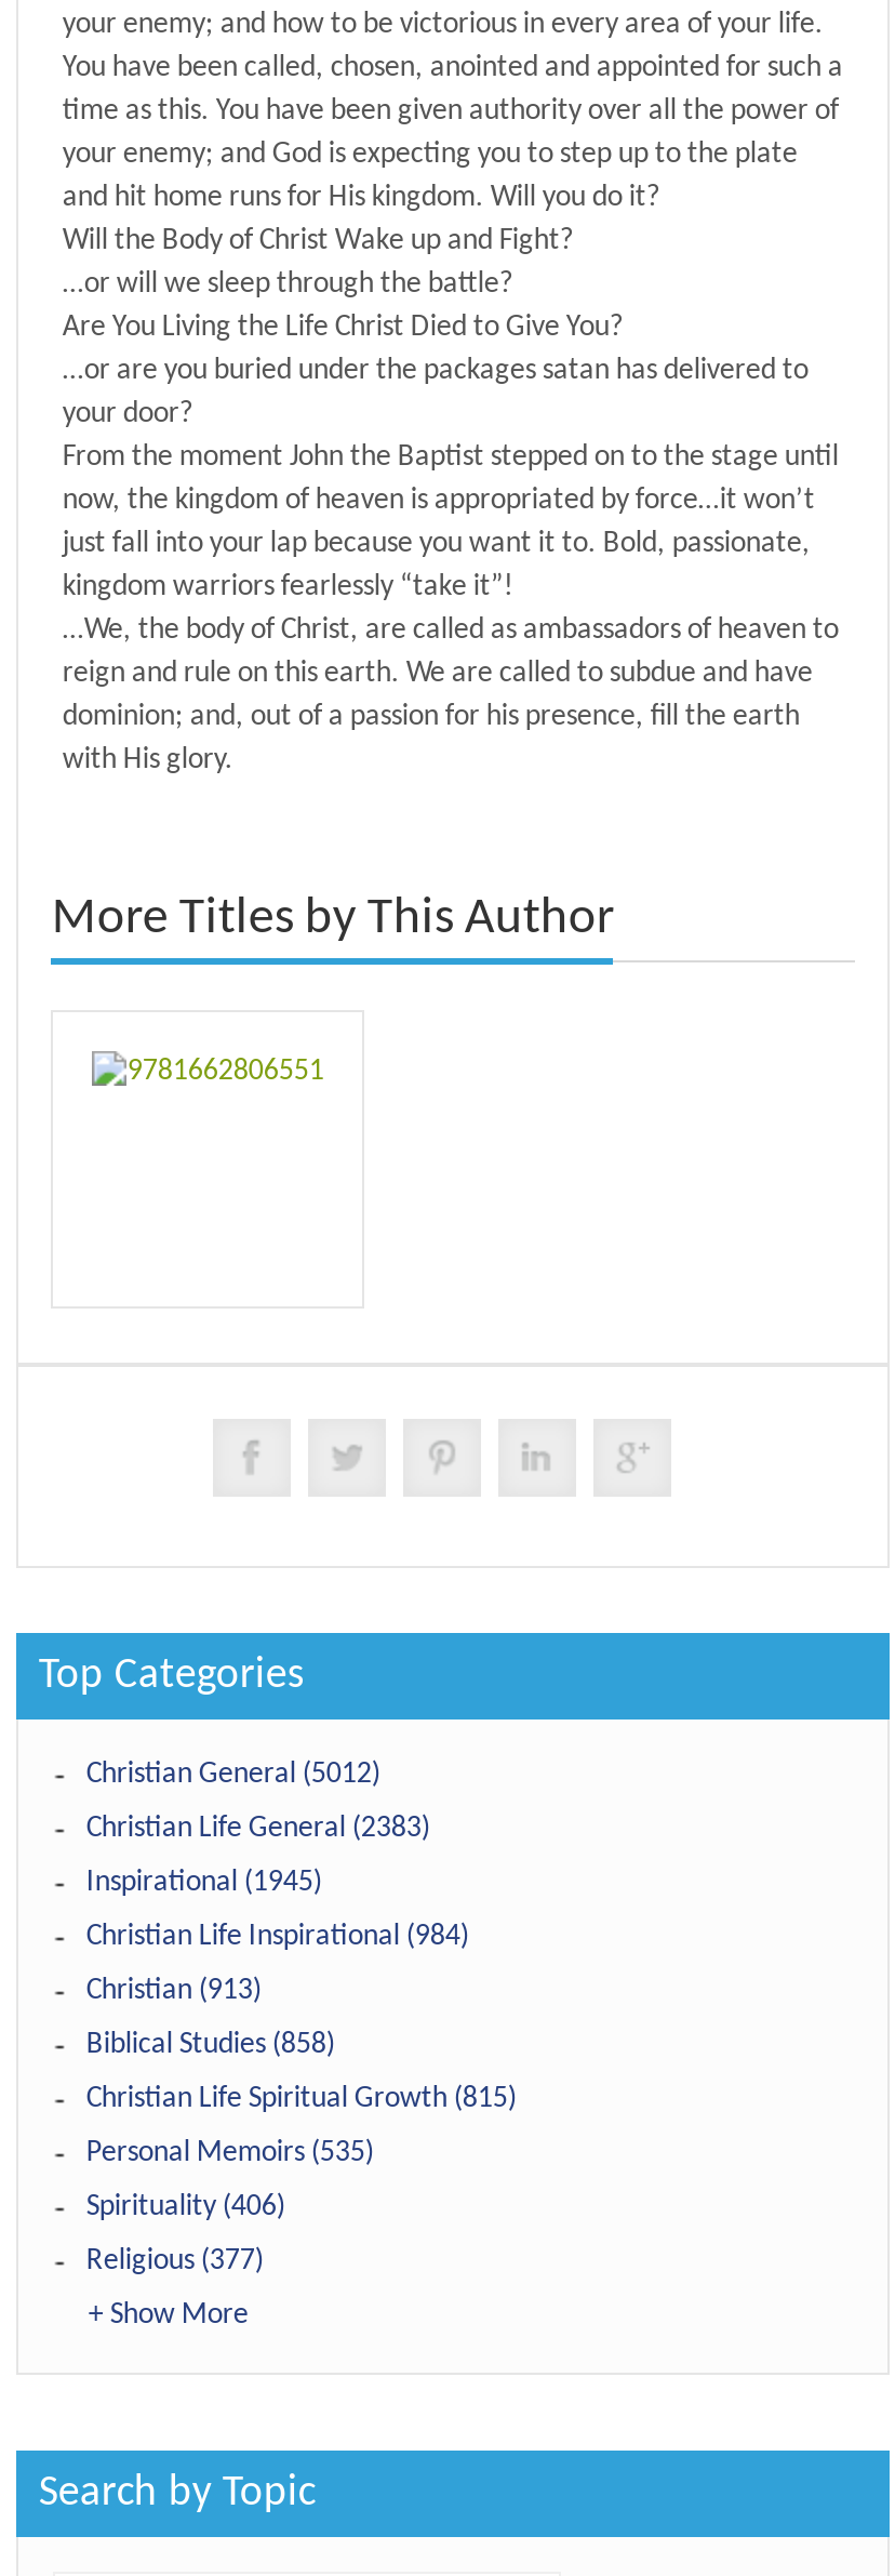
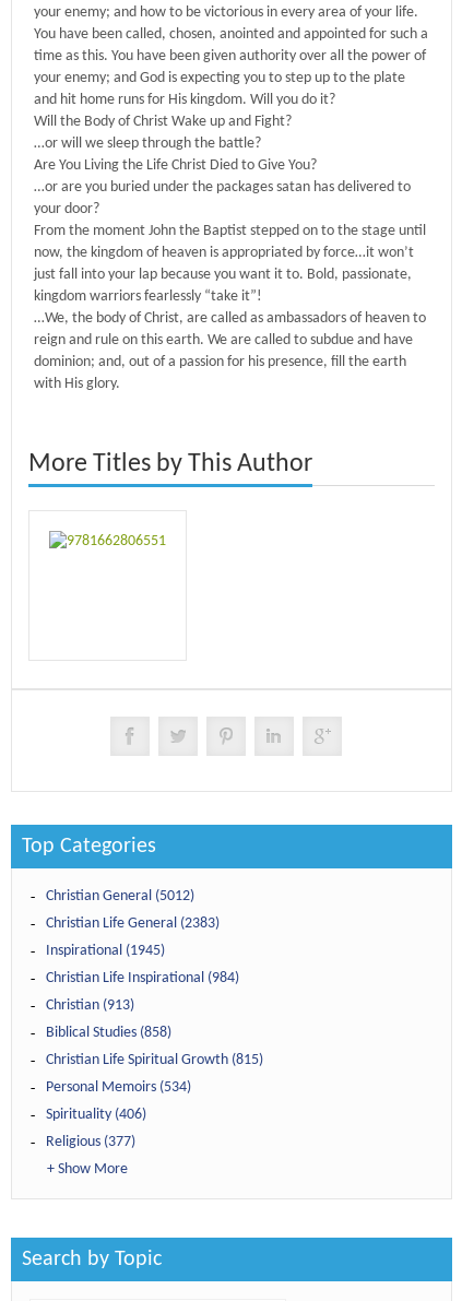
- Personal Memoirs (535)
+ Personal Memoirs (534)
